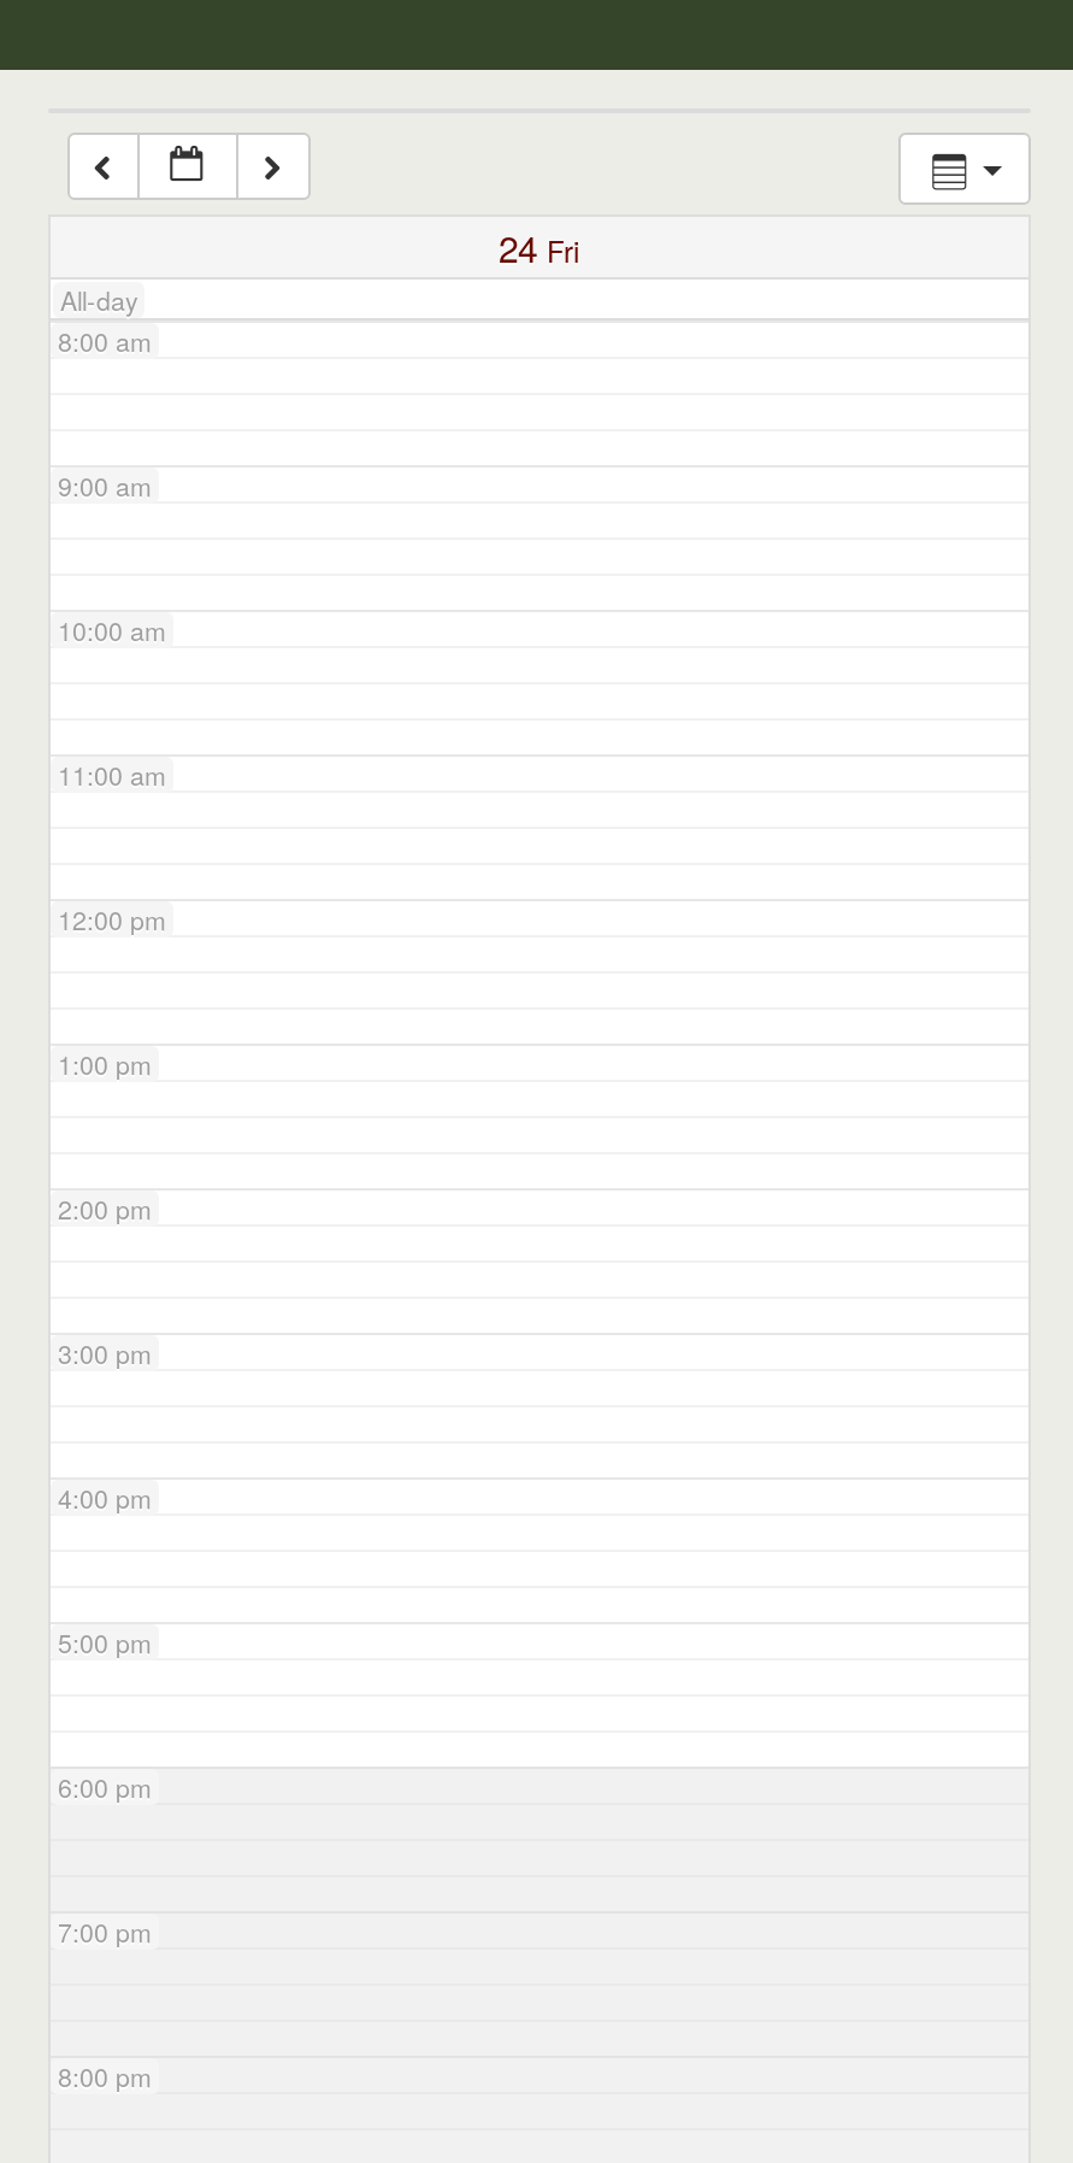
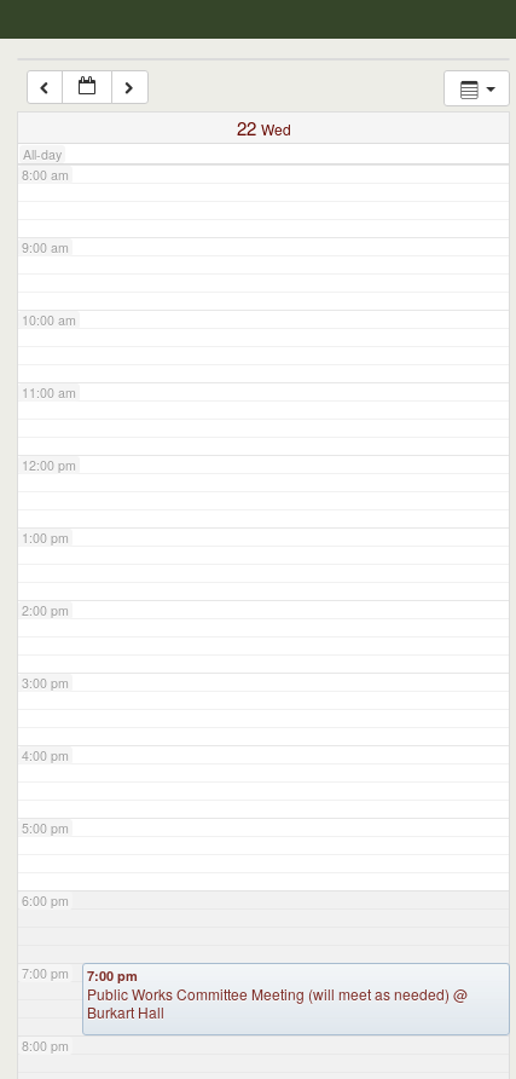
- 24 Fri
+ 22 Wed

+ 7:00 pm
+ Public Works Committee Meeting (will meet as needed) @
+ Burkart Hall
